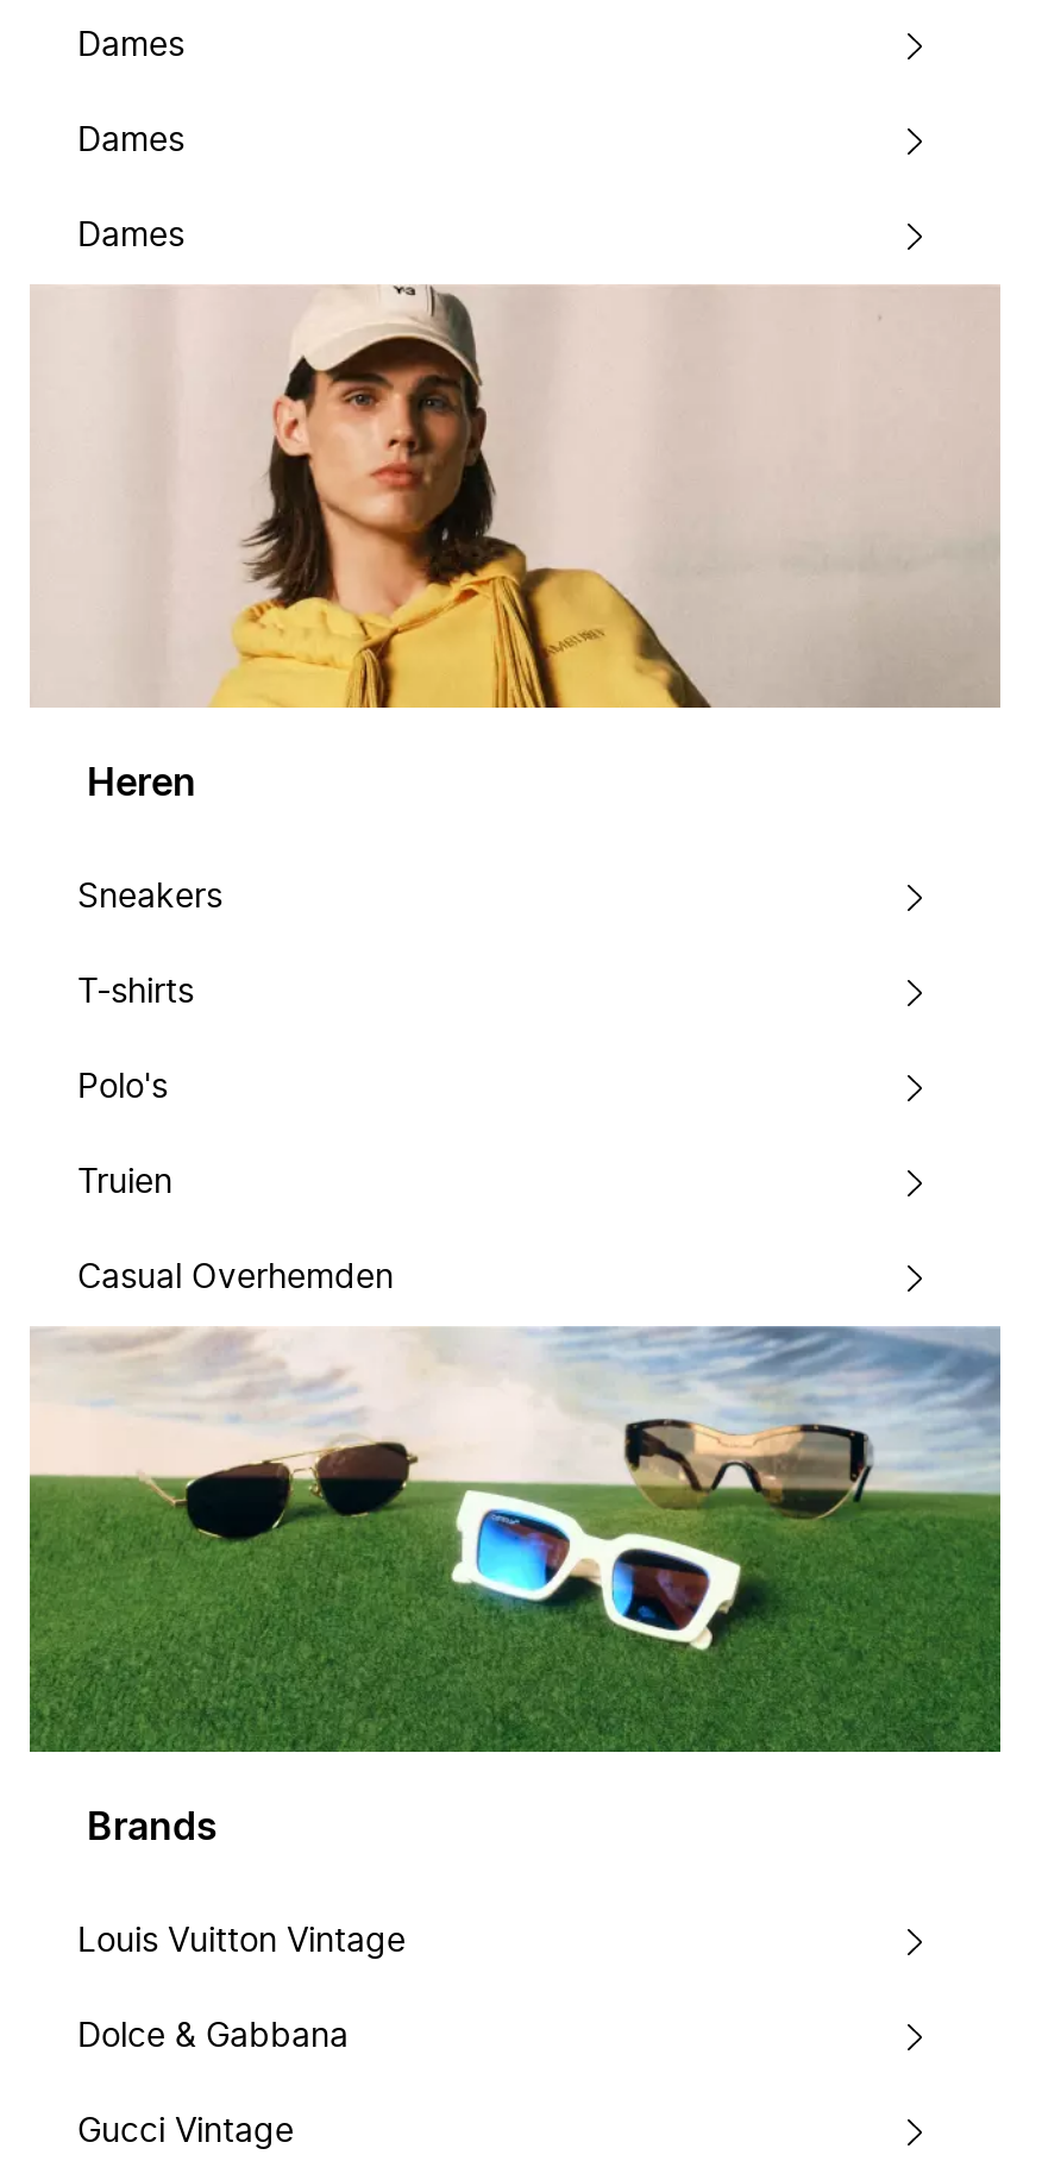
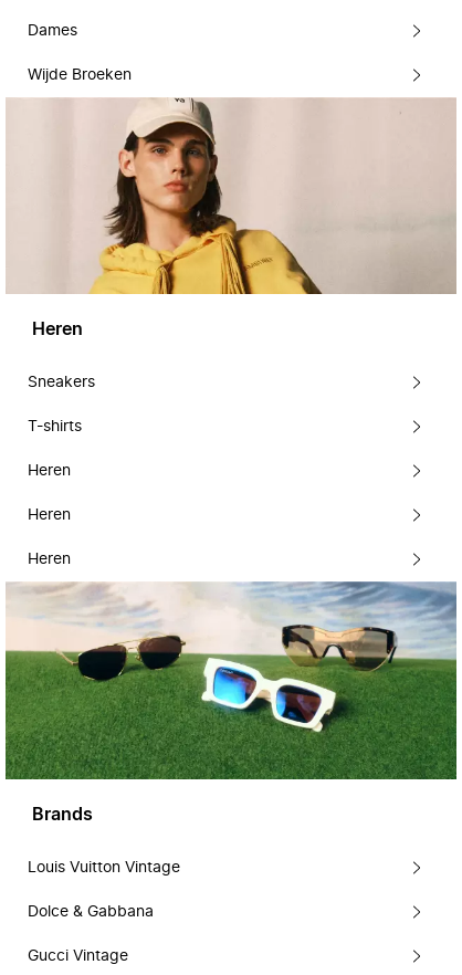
- Dames
- Dames
+ Wijde Broeken

- Polo's
+ Heren

- Truien
+ Heren

- Casual Overhemden
+ Heren
